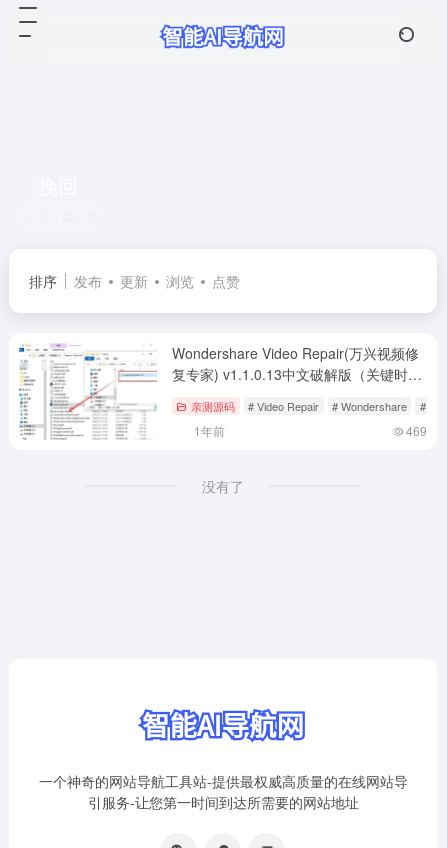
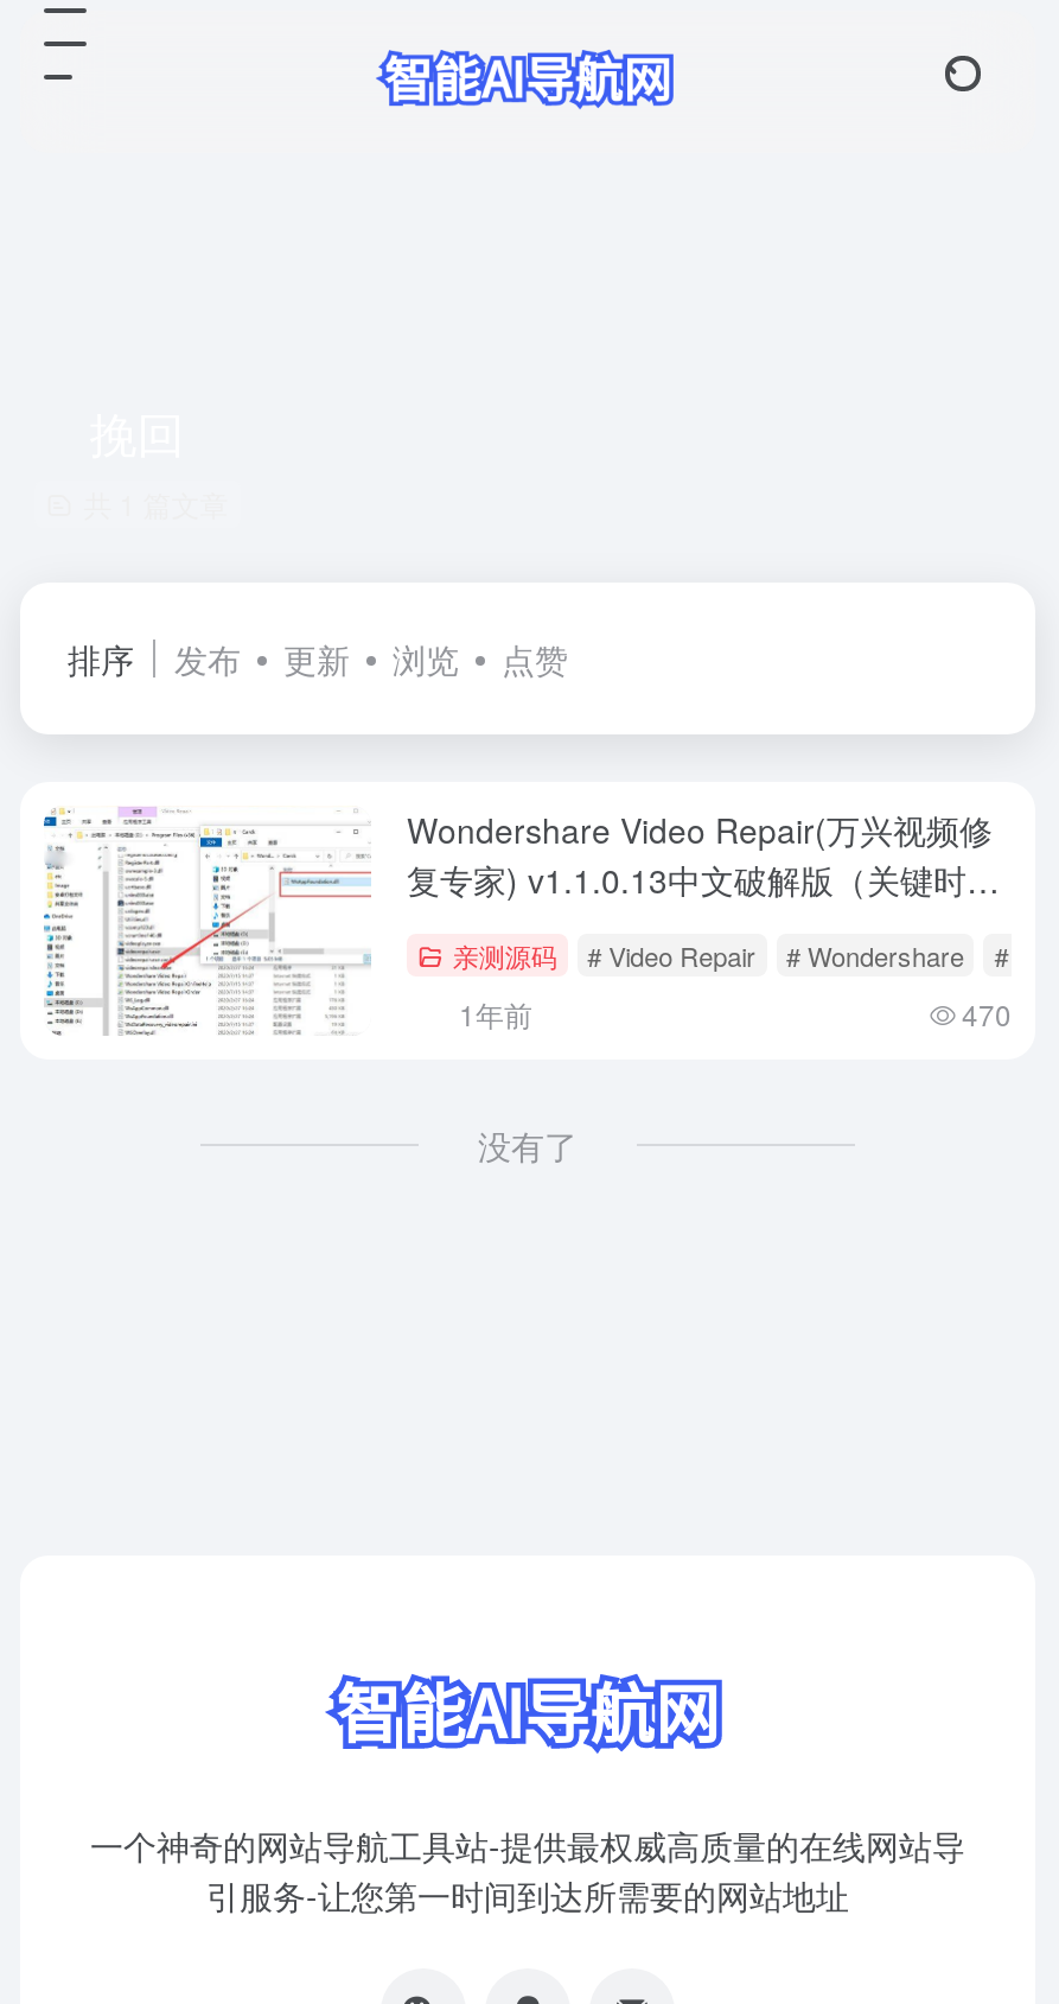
- 469
+ 470
